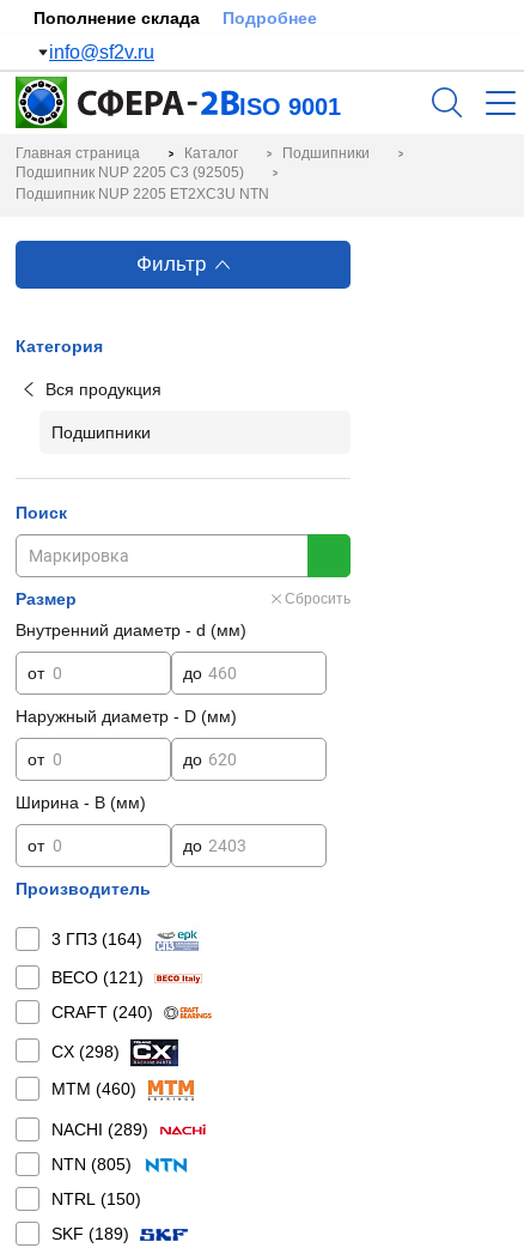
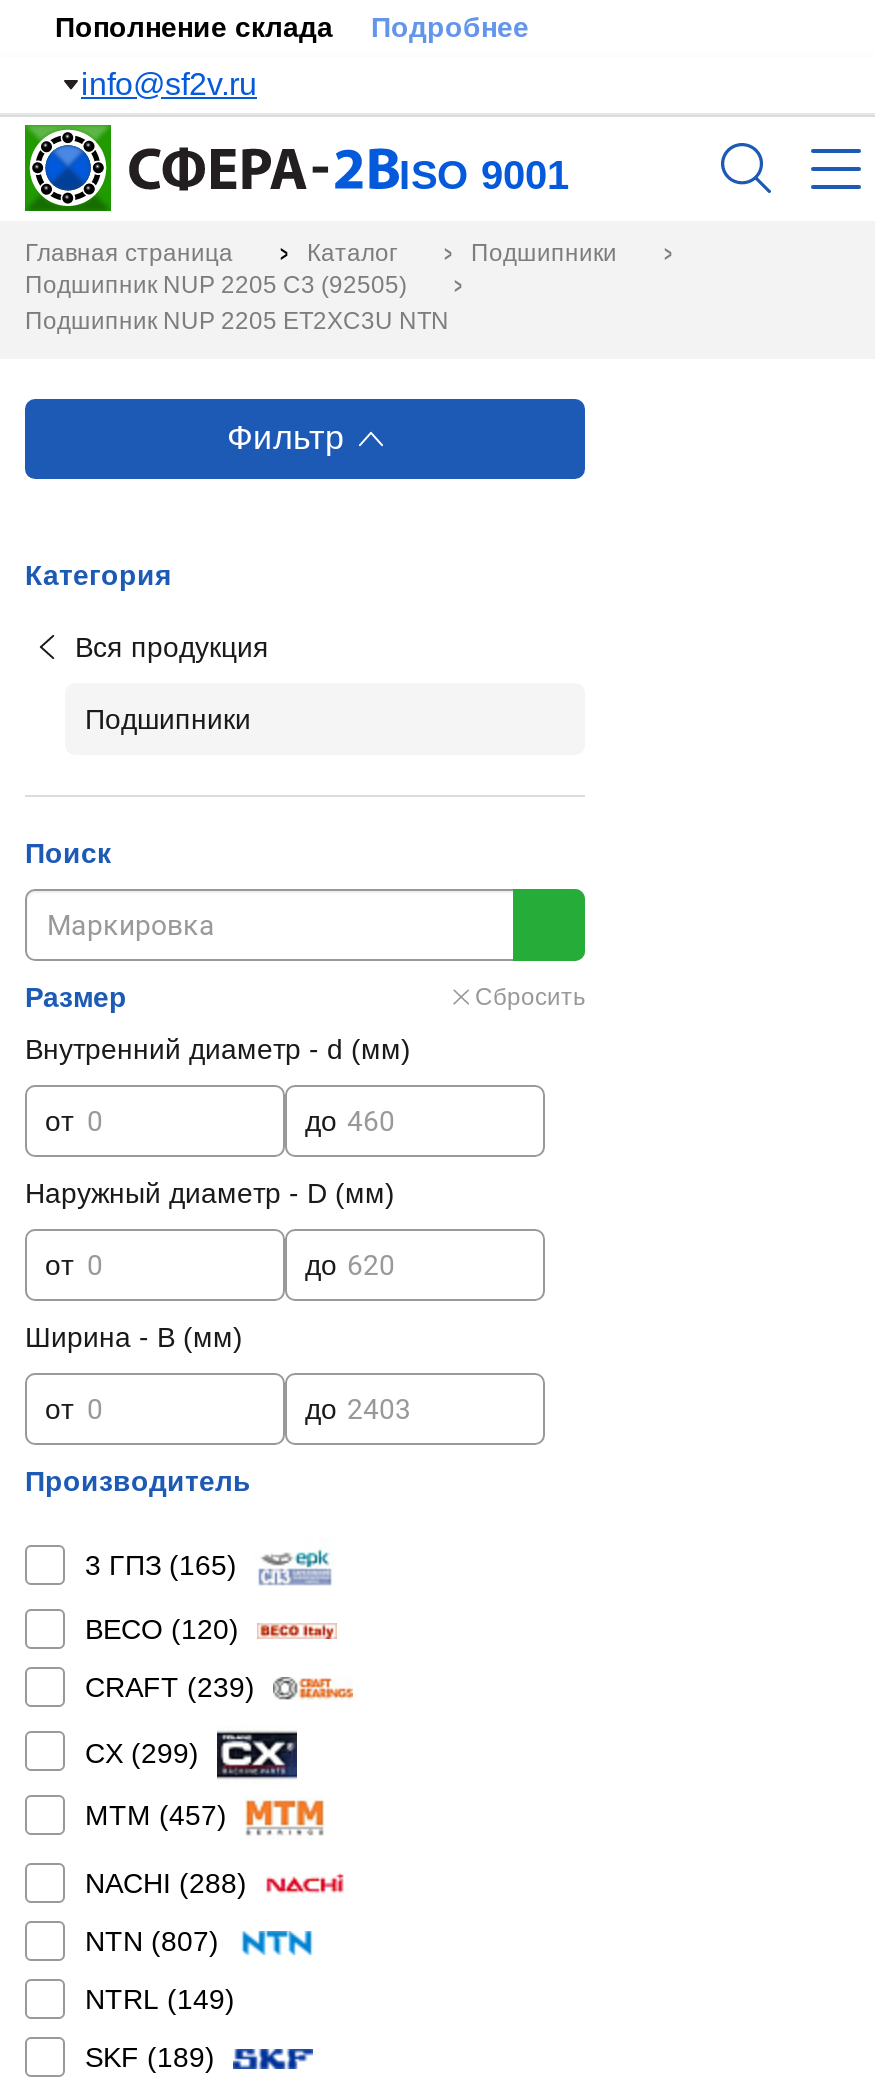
- 3 ГПЗ (164)
+ 3 ГПЗ (165)

- BECO (121)
+ BECO (120)

- CRAFT (240)
+ CRAFT (239)

- CX (298)
+ CX (299)

- MTM (460)
+ MTM (457)

- NACHI (289)
+ NACHI (288)

- NTN (805)
+ NTN (807)

- NTRL (150)
+ NTRL (149)
